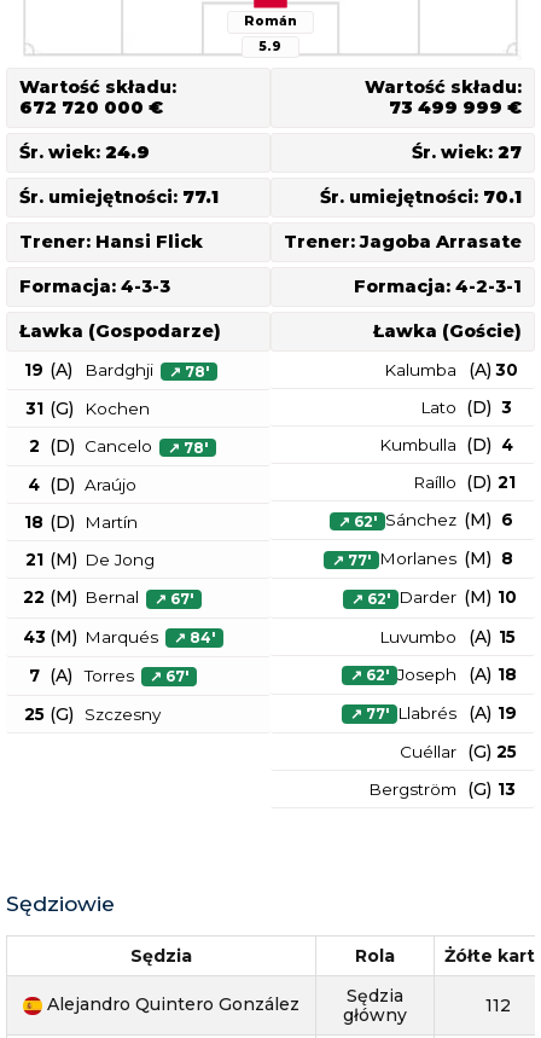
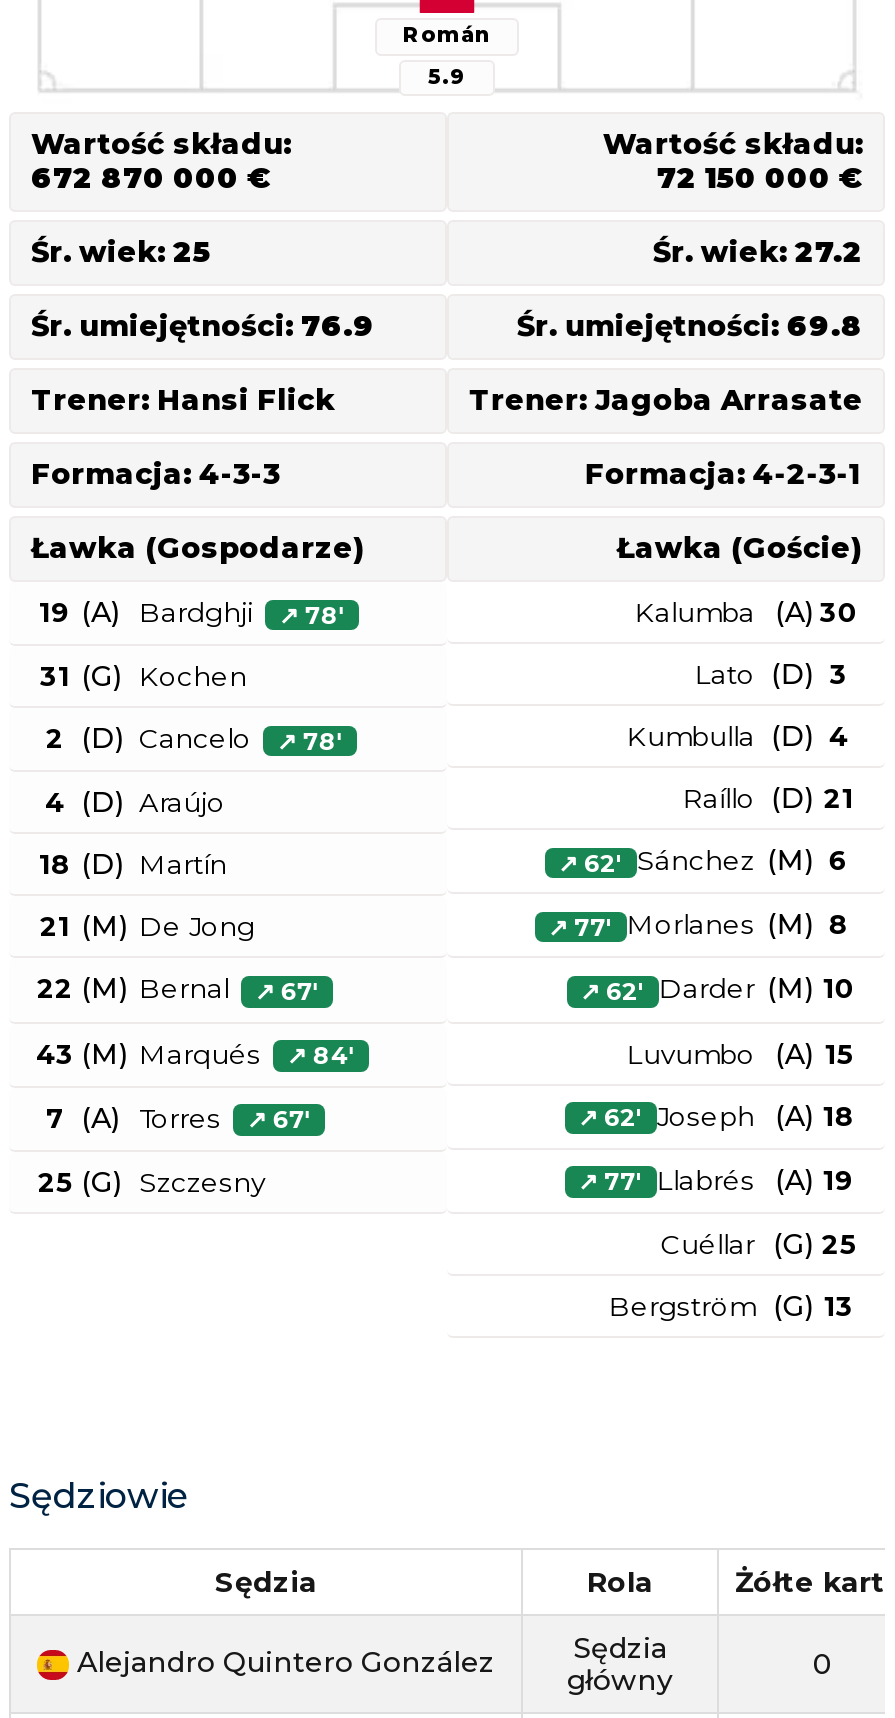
- 672 720 000 €
+ 672 870 000 €

- 73 499 999 €
+ 72 150 000 €

- Śr. wiek: 24.9
+ Śr. wiek: 25

- Śr. wiek: 27
+ Śr. wiek: 27.2

- Śr. umiejętności: 77.1
+ Śr. umiejętności: 76.9

- Śr. umiejętności: 70.1
+ Śr. umiejętności: 69.8

- 112
+ 0
